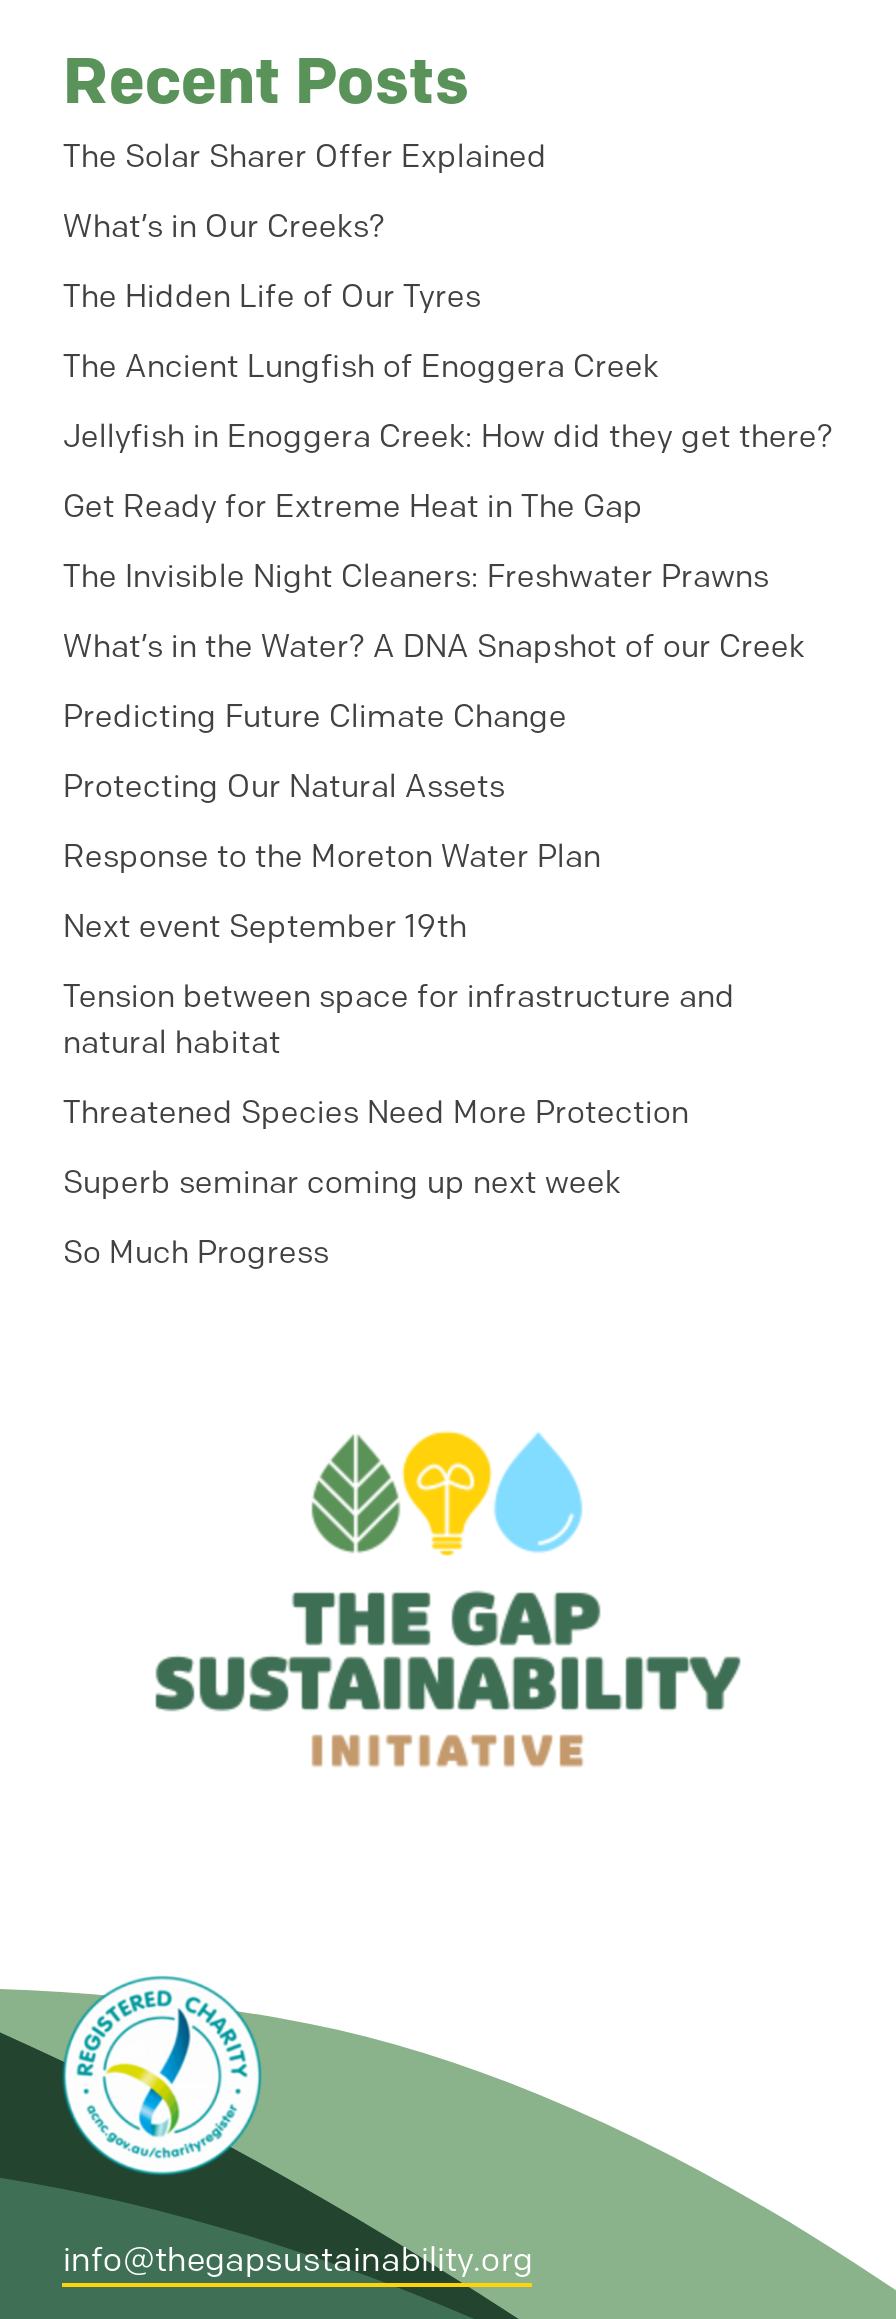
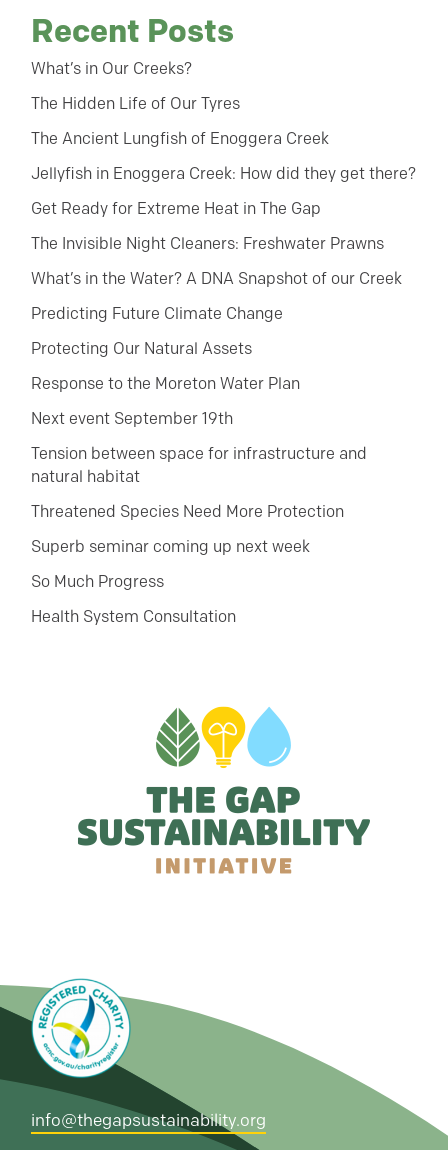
- The Solar Sharer Offer Explained

moved up: What’s in Our Creeks? | The Hidden Life of Our Tyres | The Ancient Lungfish of Enoggera Creek | ... | Superb seminar coming up next week | So Much Progress

+ Health System Consultation
